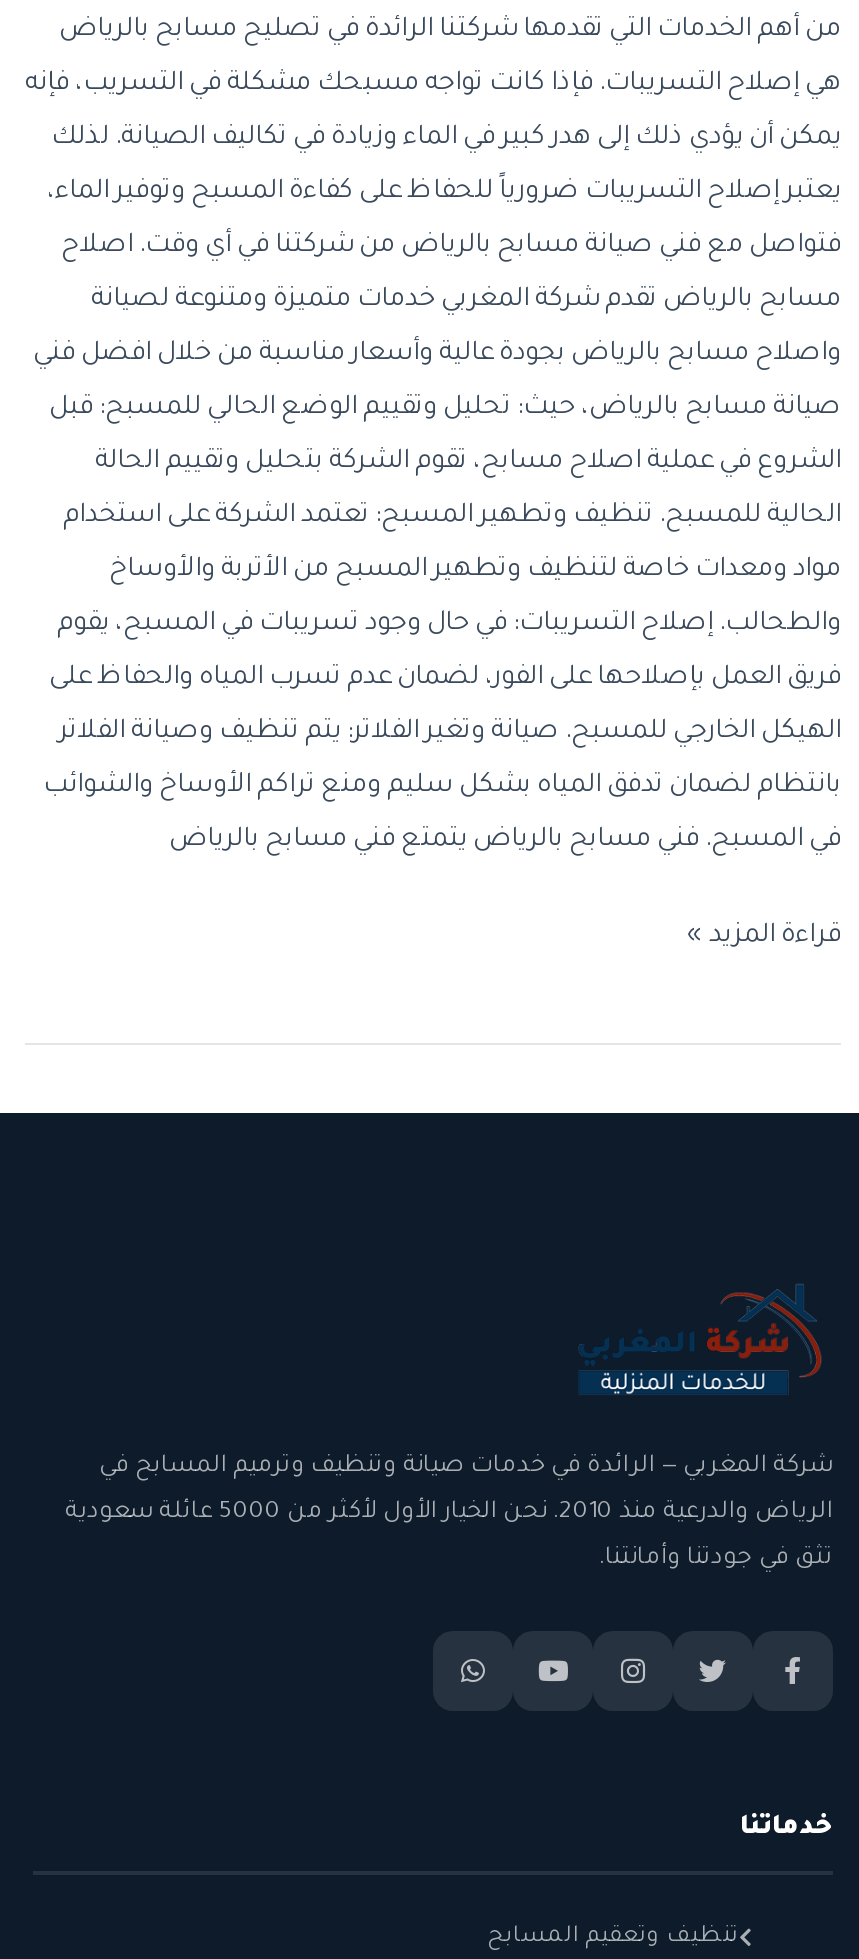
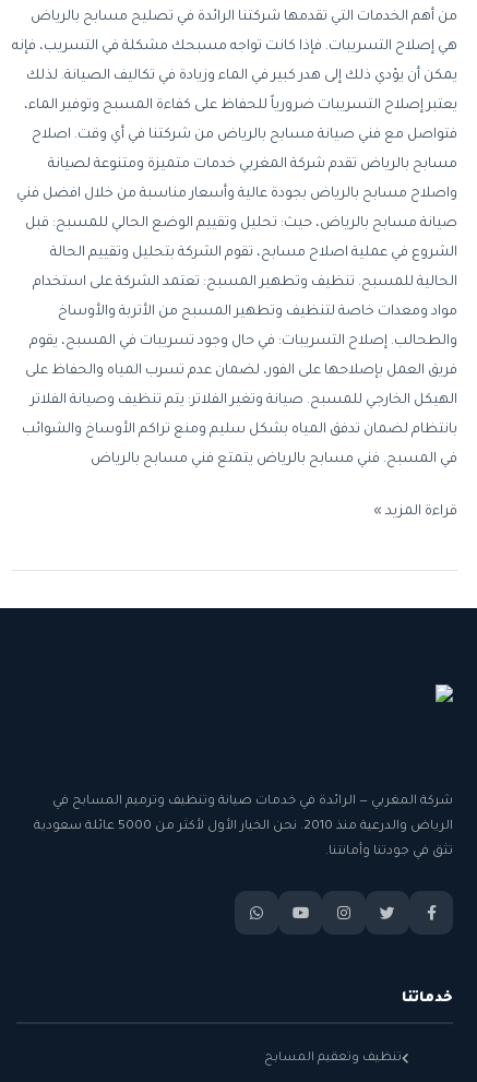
- [image]
